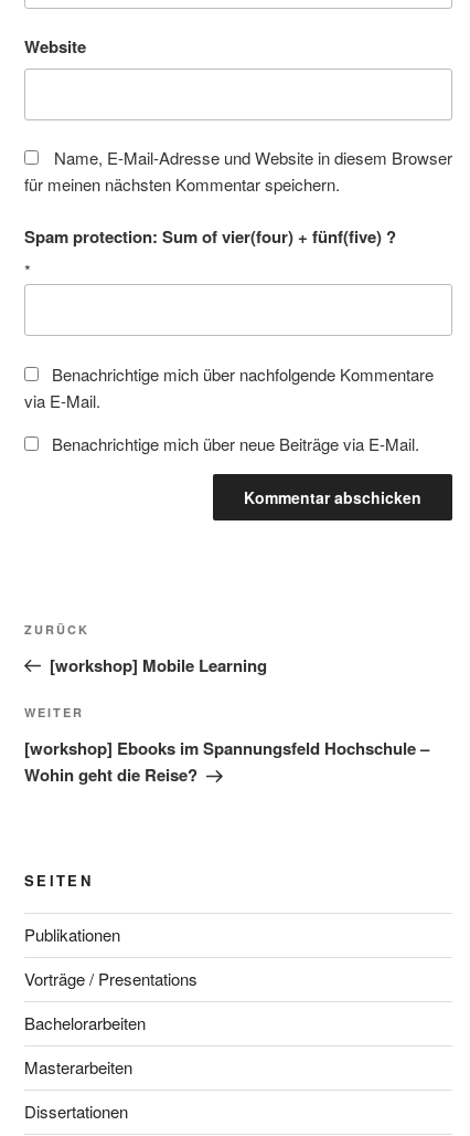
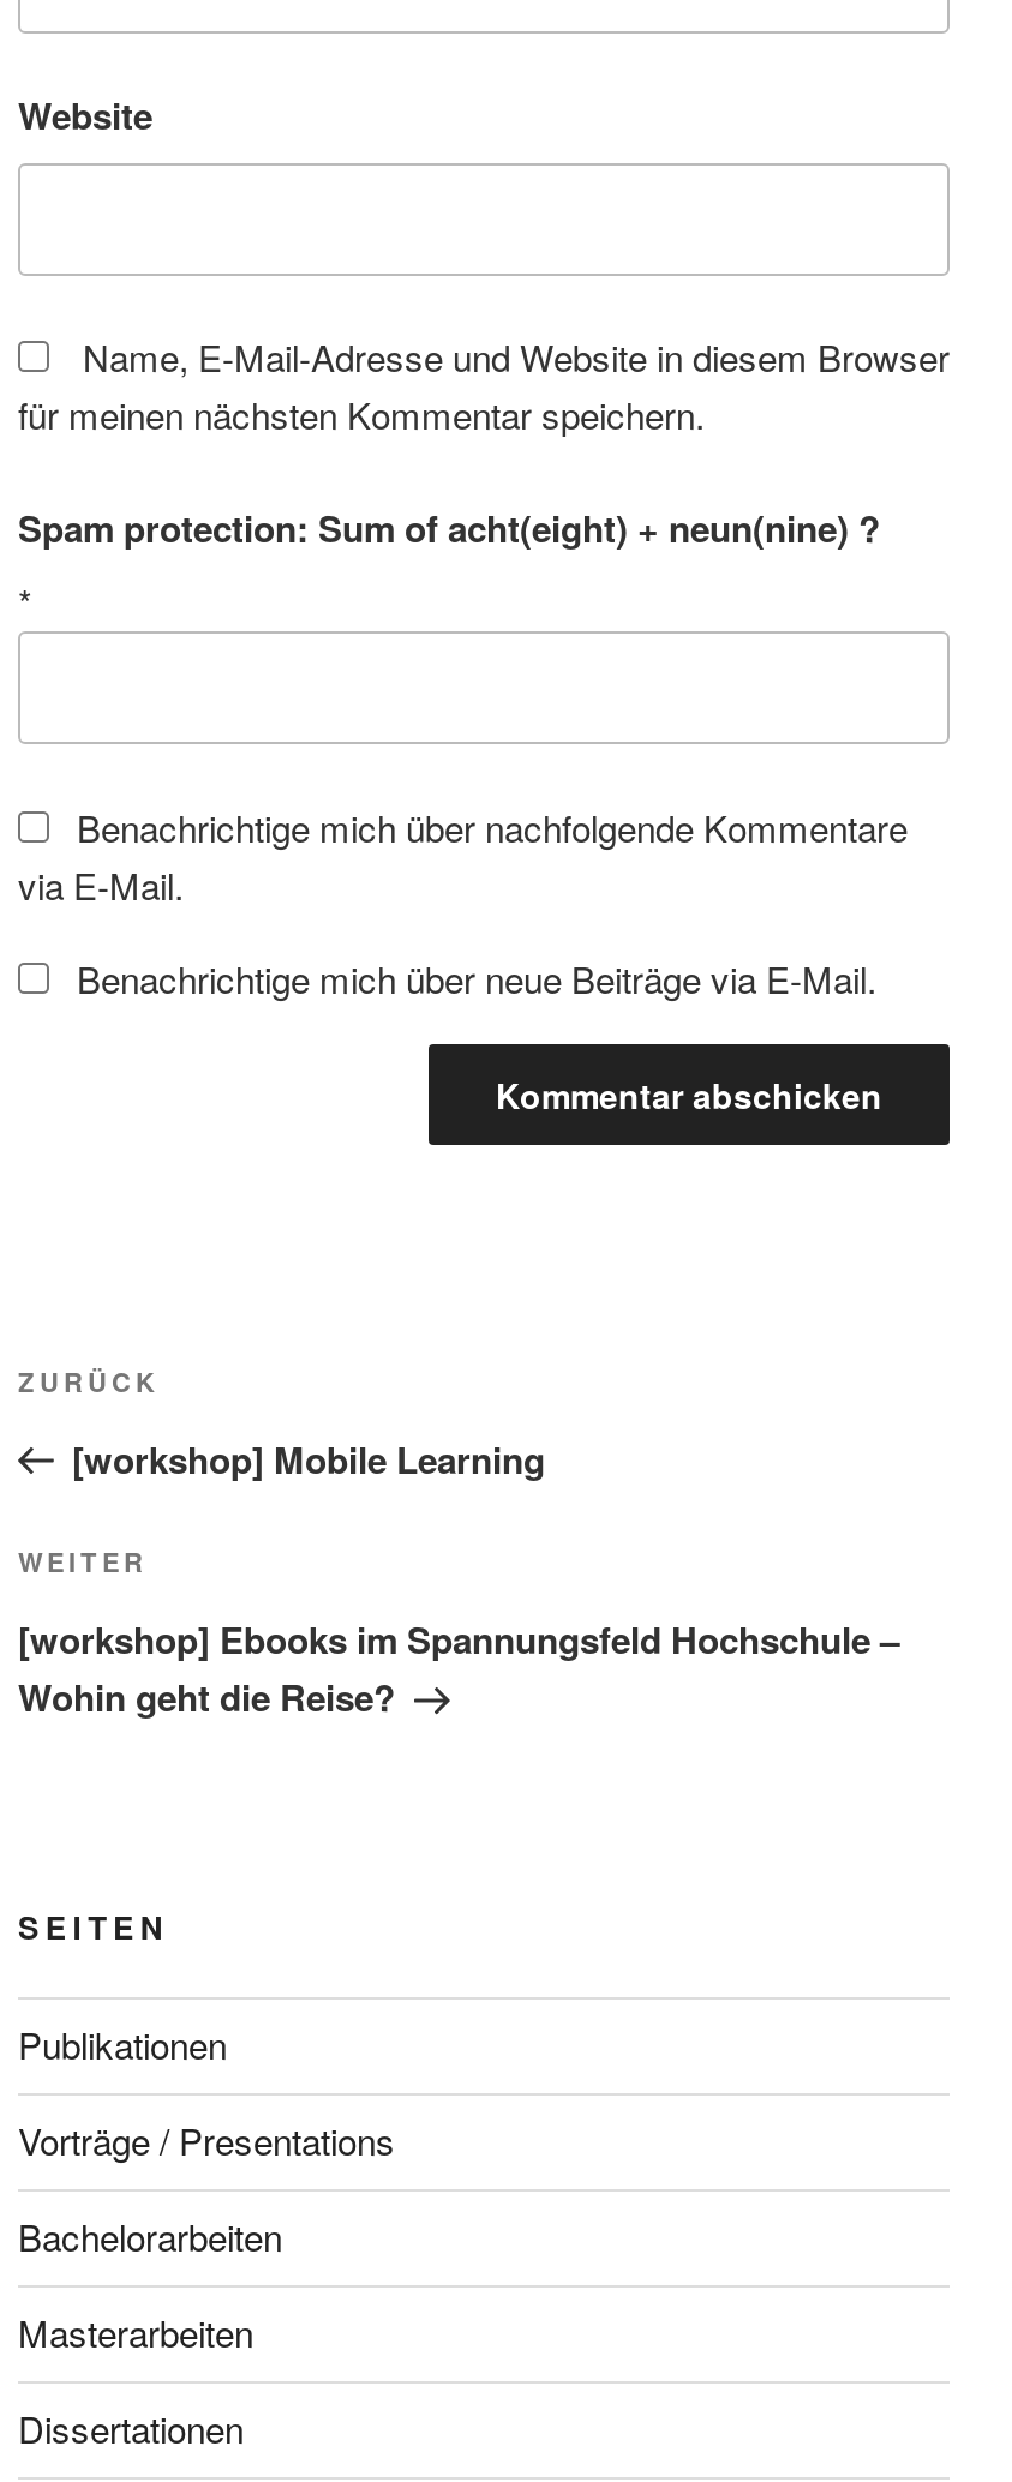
- Spam protection: Sum of vier(four) + fünf(five) ?
+ Spam protection: Sum of acht(eight) + neun(nine) ?
